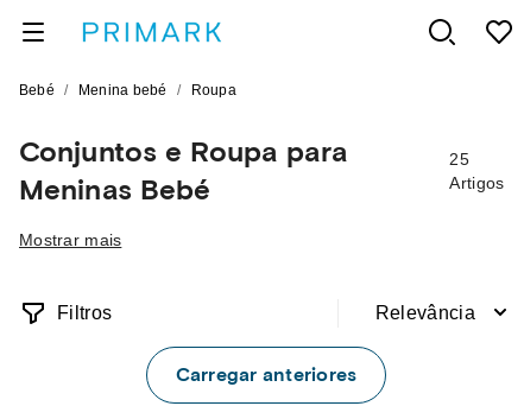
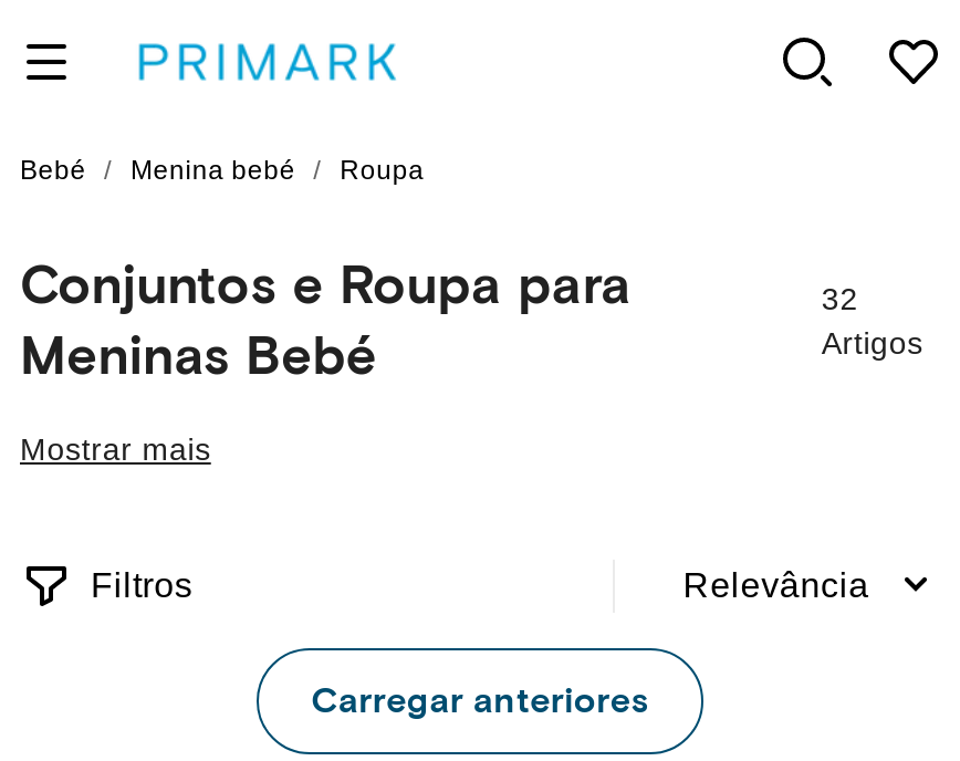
- 25
+ 32
